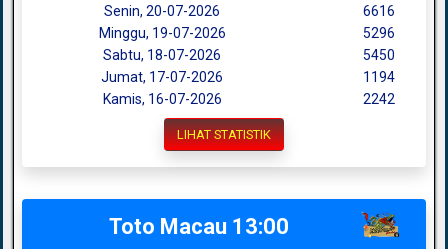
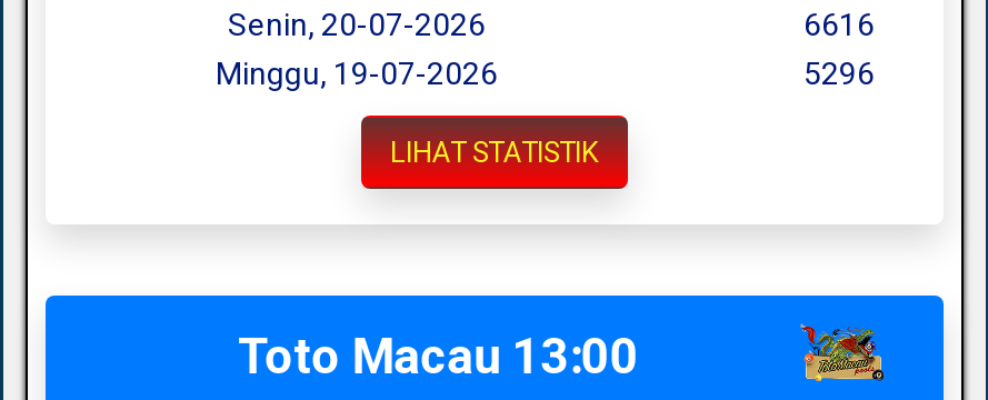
- Sabtu, 18-07-2026
- 5450
- Jumat, 17-07-2026
- 1194
- Kamis, 16-07-2026
- 2242
